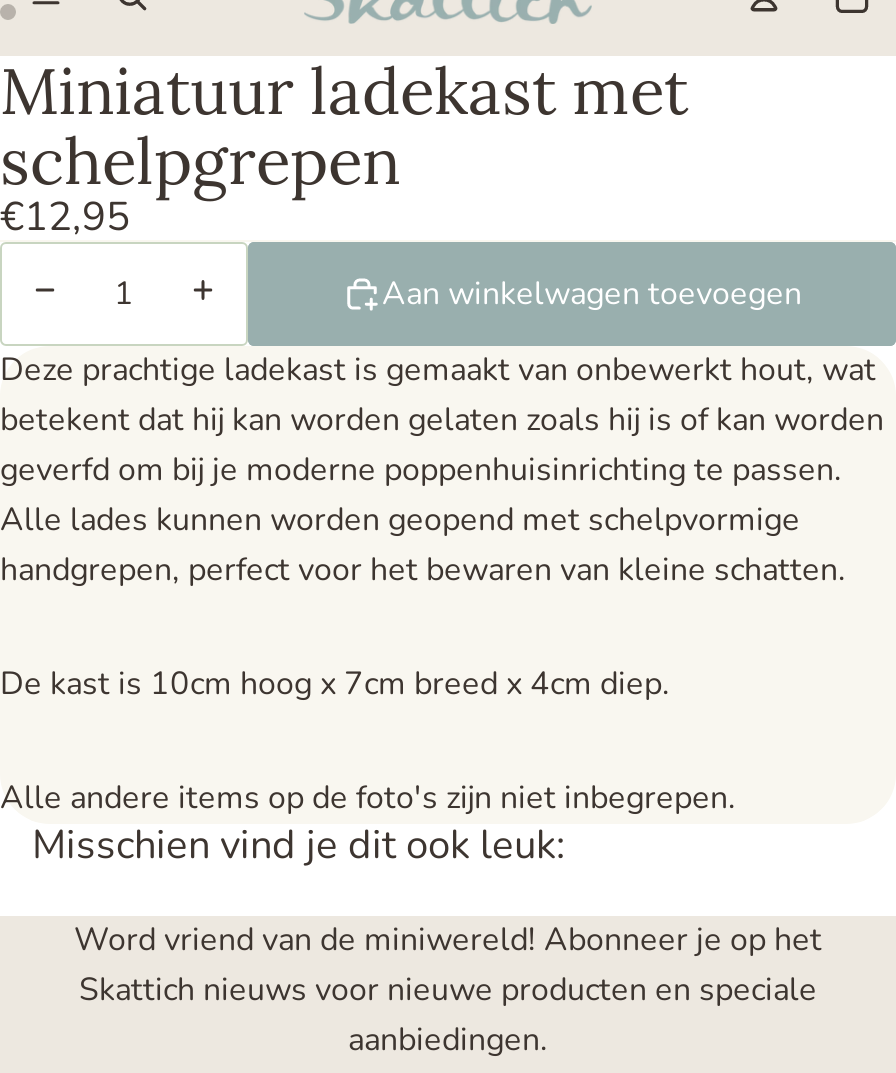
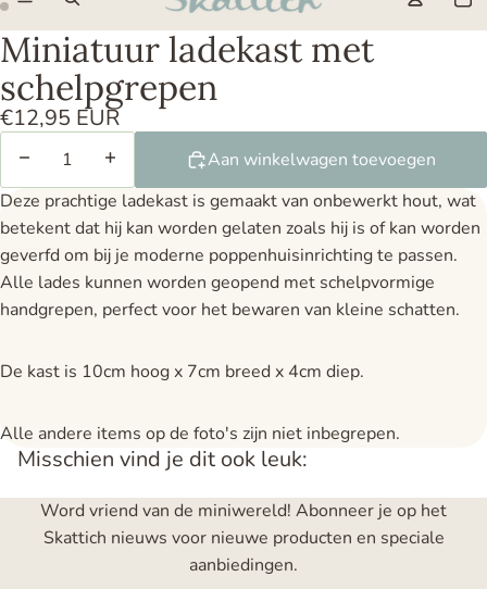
- €12,95
+ €12,95 EUR
